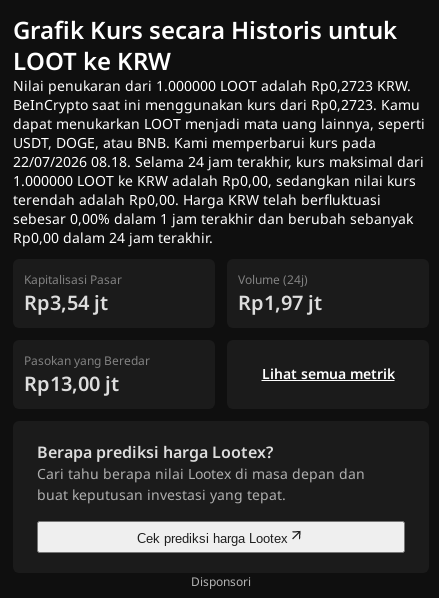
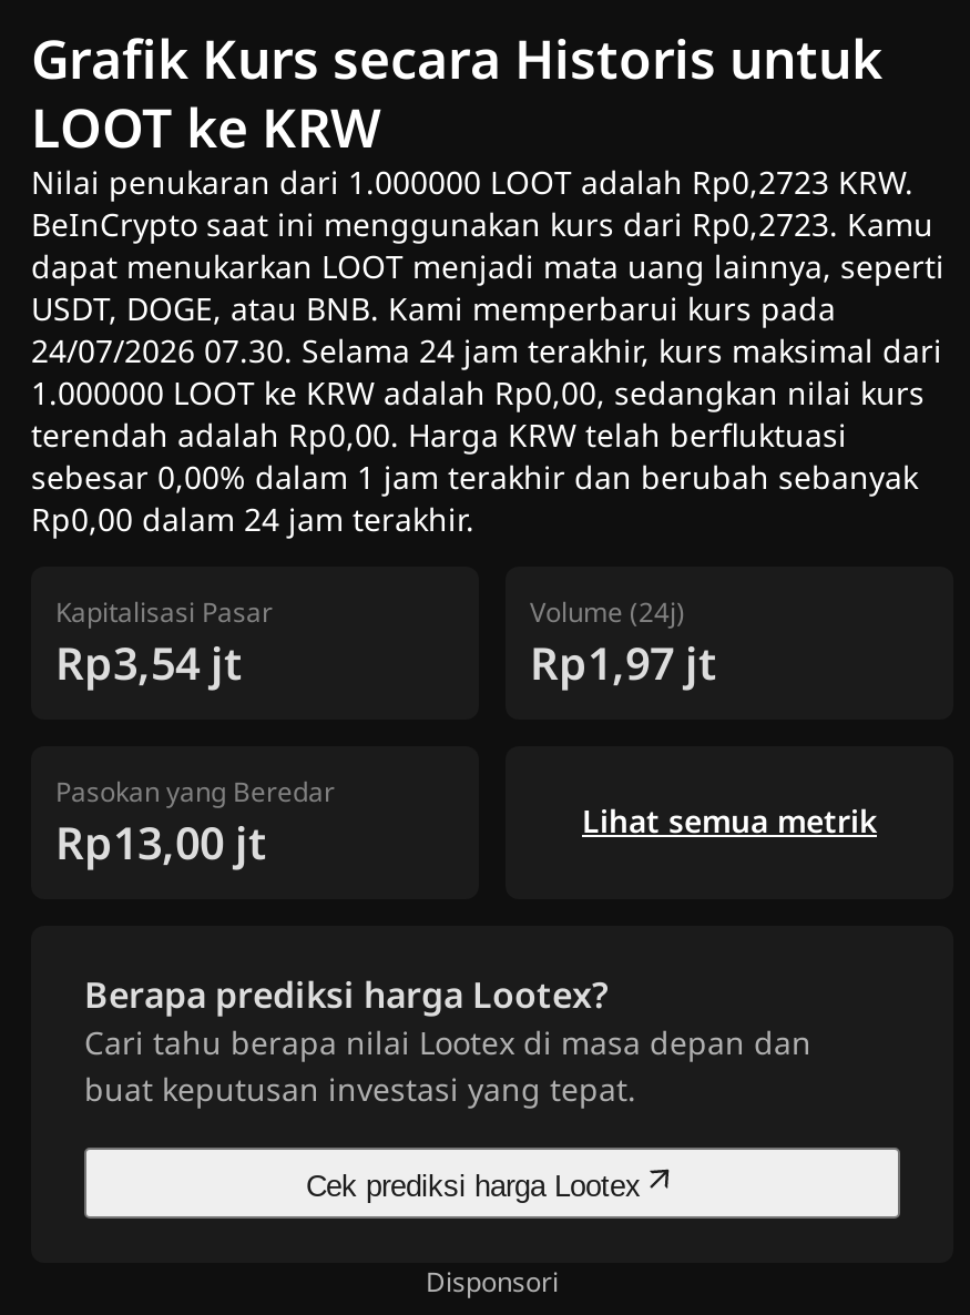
- 22/07/2026 08.18. Selama 24 jam terakhir, kurs maksimal dari
+ 24/07/2026 07.30. Selama 24 jam terakhir, kurs maksimal dari
